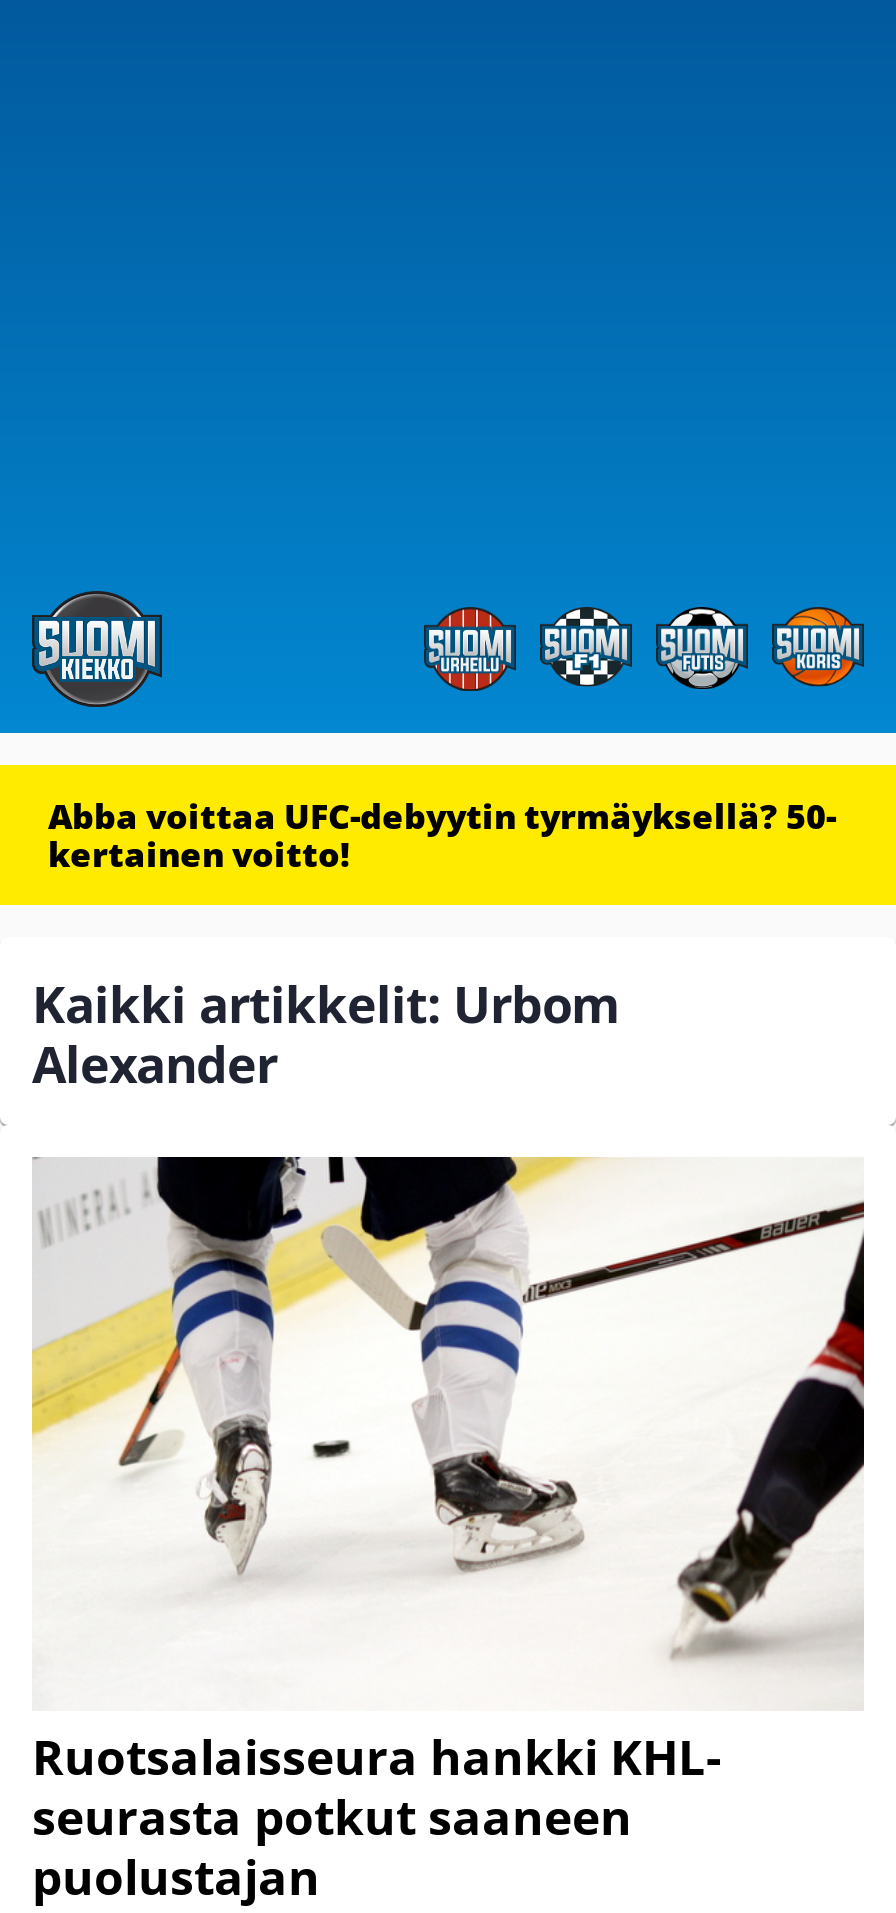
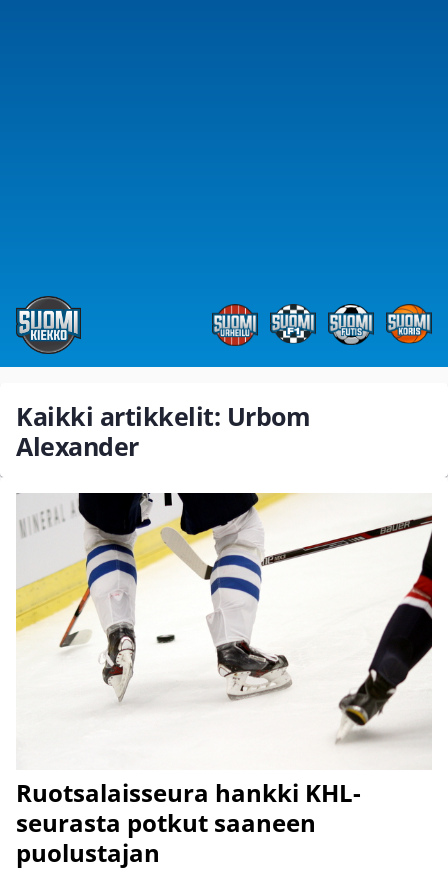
- Abba voittaa UFC-debyytin tyrmäyksellä? 50-
- kertainen voitto!
